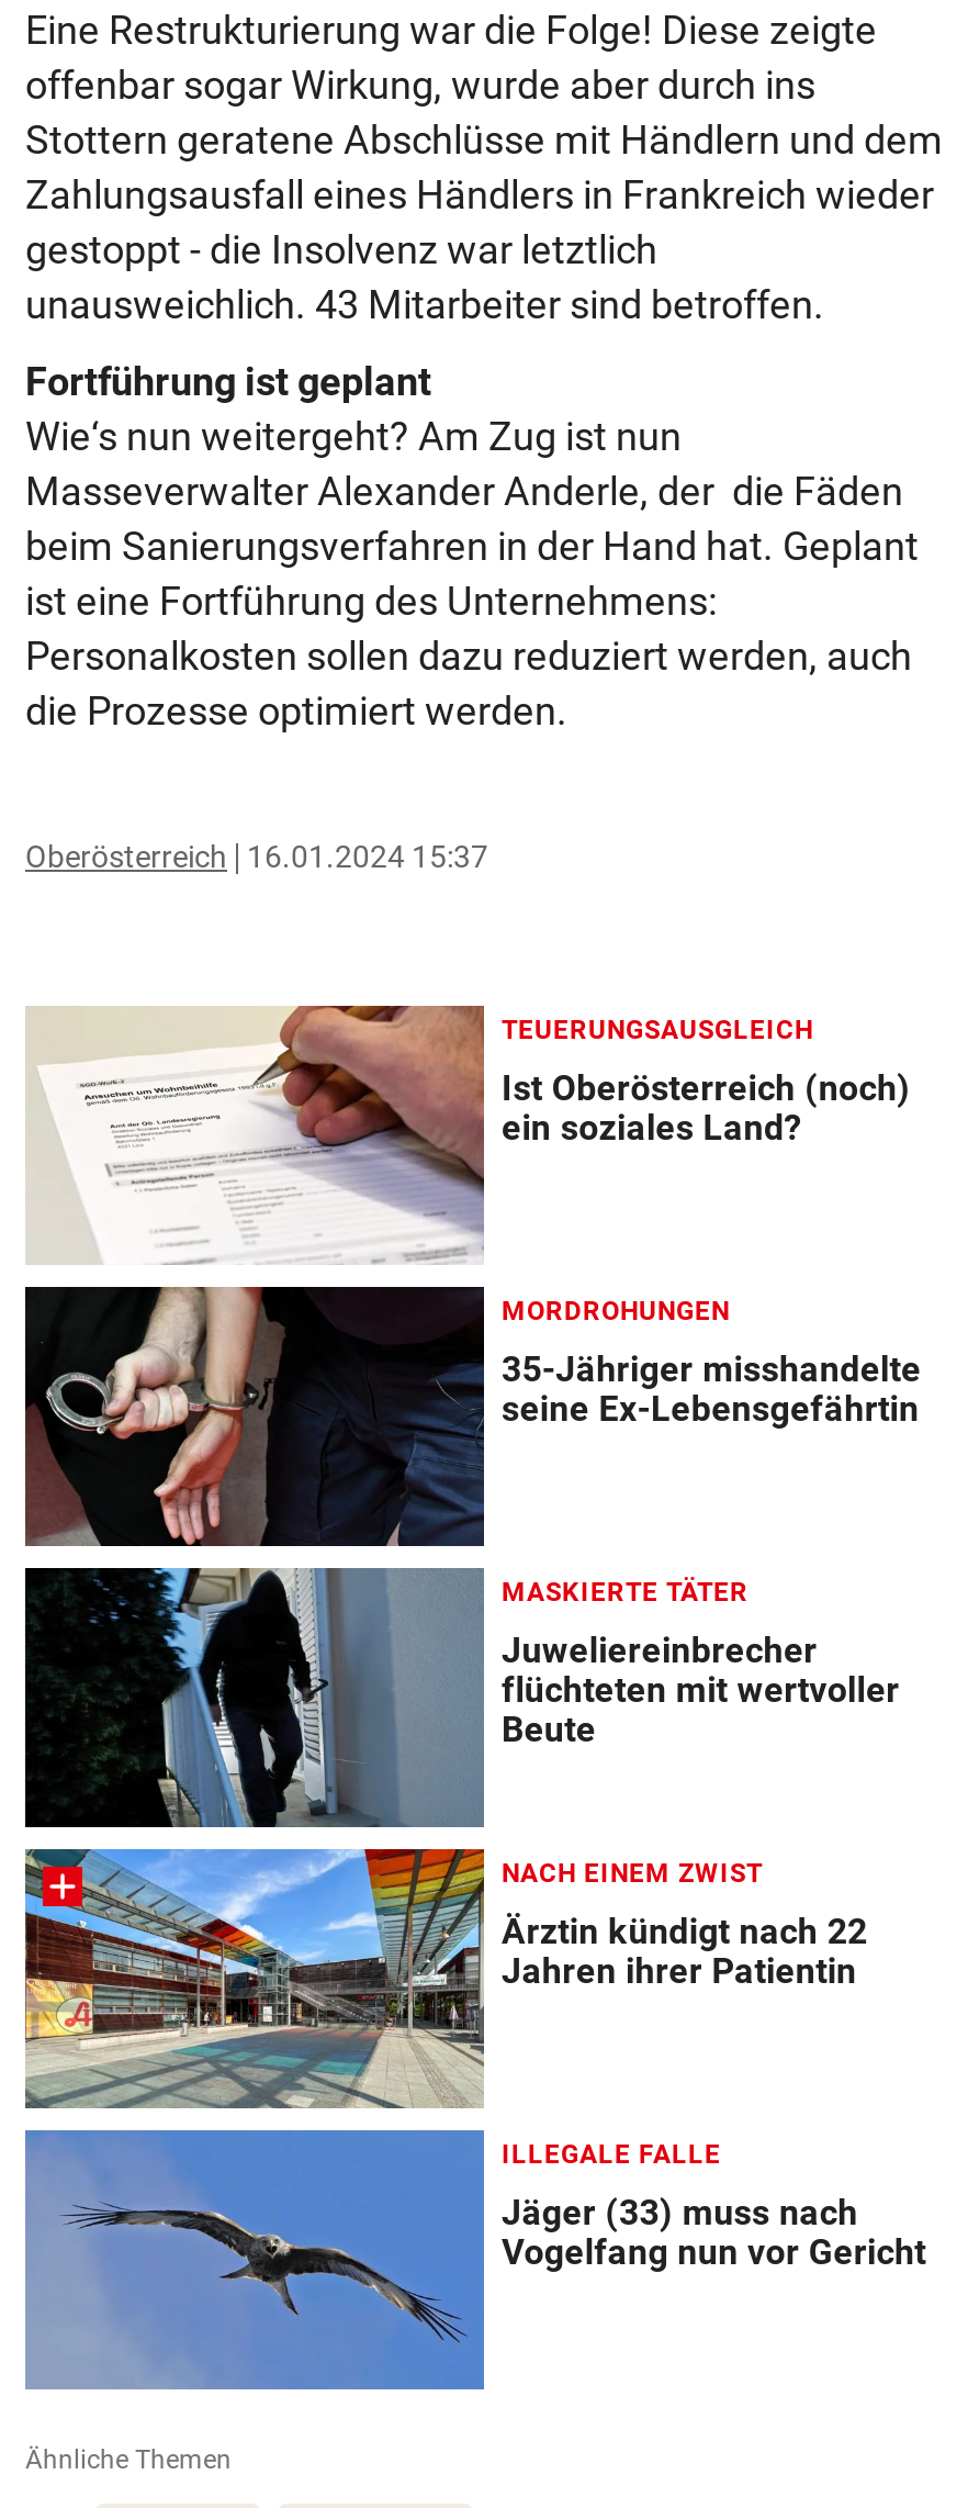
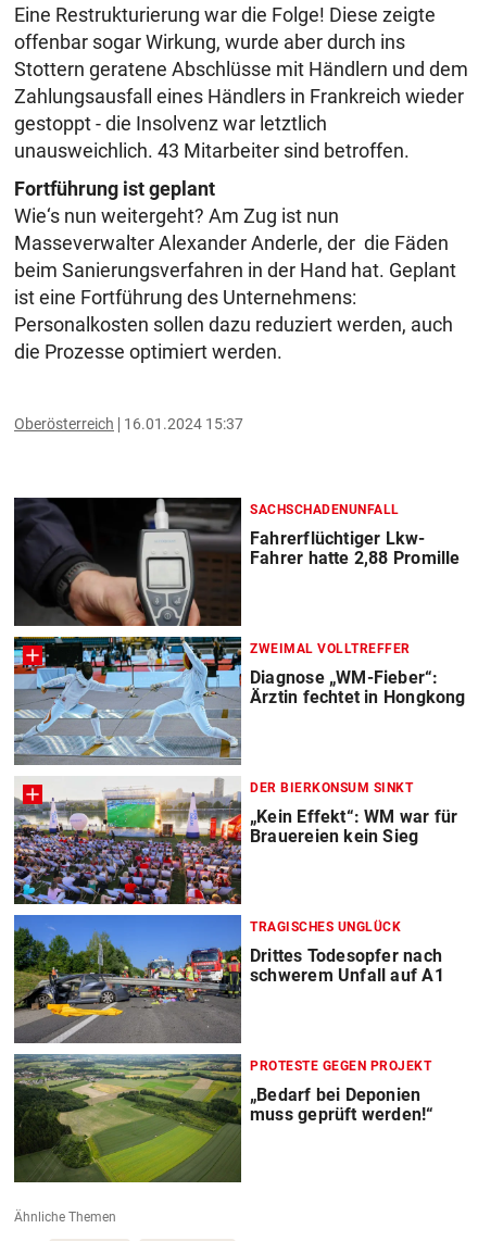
- [image]
- TEUERUNGSAUSGLEICH
+ [image]
+ SACHSCHADENUNFALL

- Ist Oberösterreich (noch)
- ein soziales Land?
+ Fahrerflüchtiger Lkw-
+ Fahrer hatte 2,88 Promille

- [image]
- MORDROHUNGEN
+ [image]
+ ZWEIMAL VOLLTREFFER

- 35-Jähriger misshandelte
- seine Ex-Lebensgefährtin
+ Diagnose „WM-Fieber“:
+ Ärztin fechtet in Hongkong

- [image]
- MASKIERTE TÄTER
+ [image]
+ DER BIERKONSUM SINKT

- Juweliereinbrecher
- flüchteten mit wertvoller
- Beute
+ „Kein Effekt“: WM war für
+ Brauereien kein Sieg

- [image]
- NACH EINEM ZWIST
+ [image]
+ TRAGISCHES UNGLÜCK

- Ärztin kündigt nach 22
- Jahren ihrer Patientin
+ Drittes Todesopfer nach
+ schwerem Unfall auf A1

- [image]
- ILLEGALE FALLE
+ [image]
+ PROTESTE GEGEN PROJEKT

- Jäger (33) muss nach
- Vogelfang nun vor Gericht
+ „Bedarf bei Deponien
+ muss geprüft werden!“
